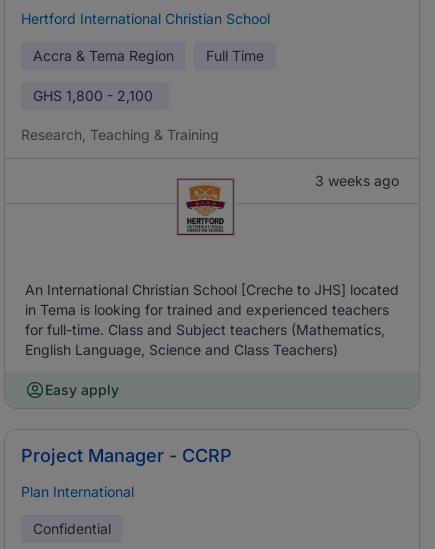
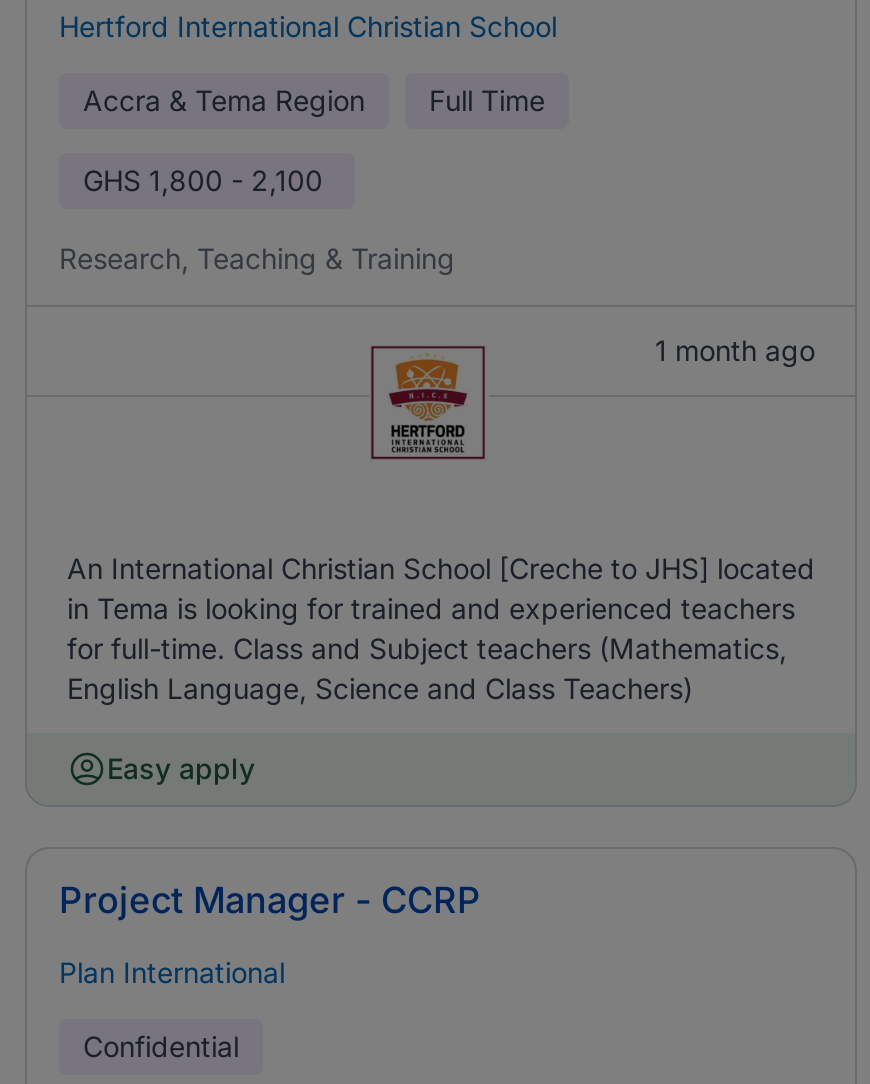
- 3 weeks ago
+ 1 month ago
